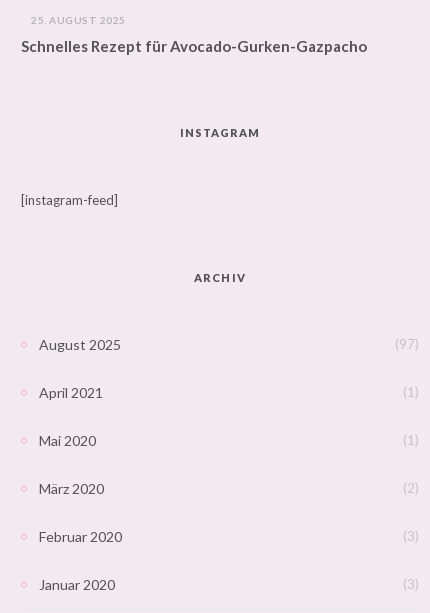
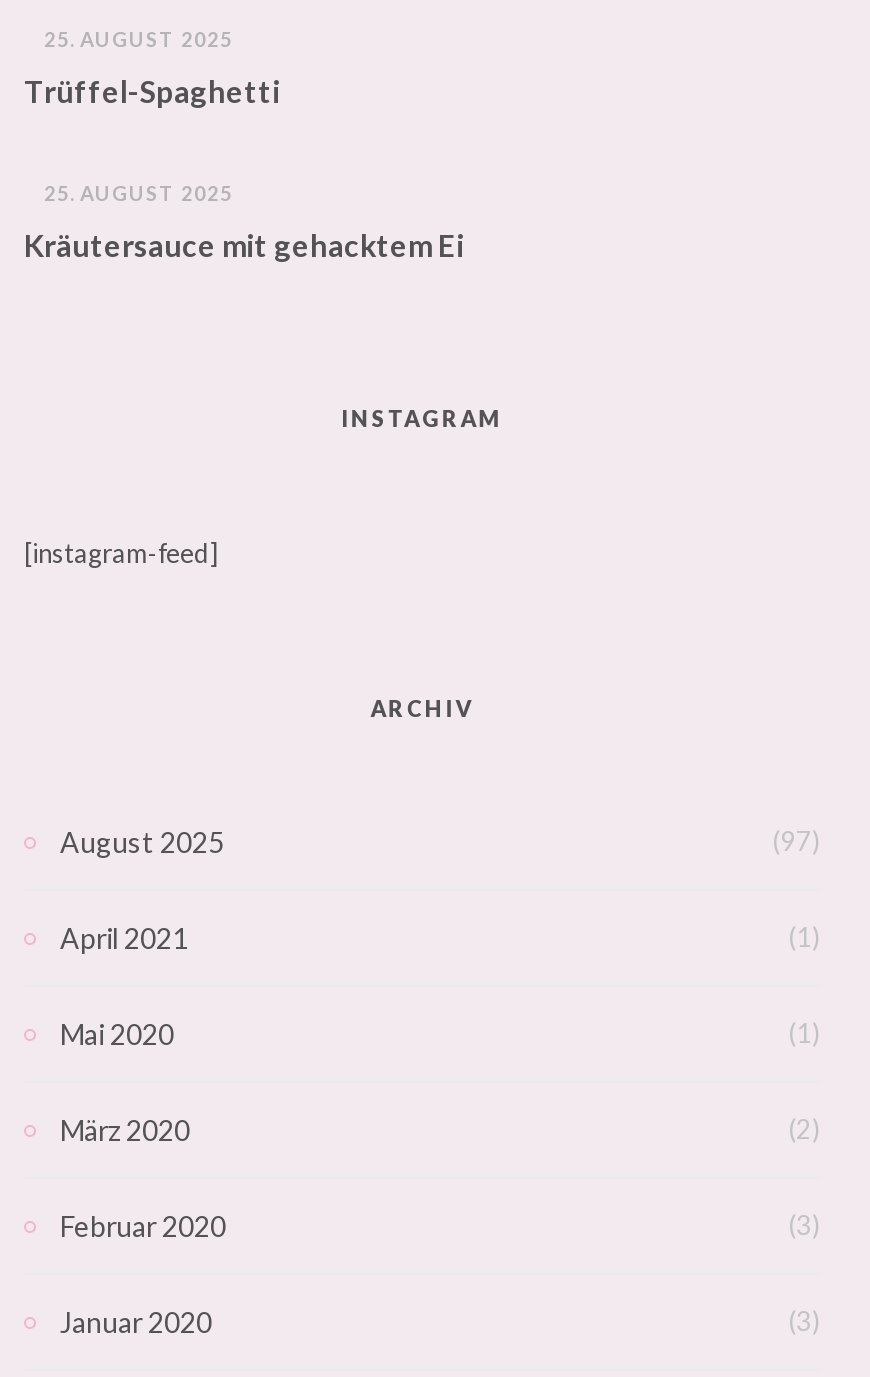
- Schnelles Rezept für Avocado-Gurken-Gazpacho
+ Trüffel-Spaghetti
+ 25. AUGUST 2025
+ Kräutersauce mit gehacktem Ei
